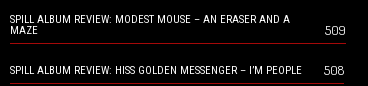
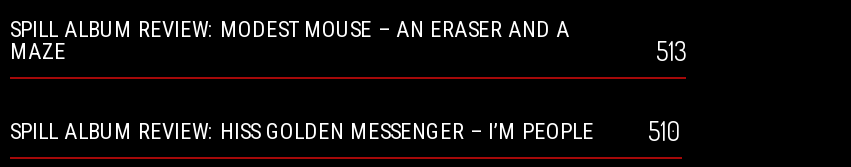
- 509
+ 513

- 508
+ 510
